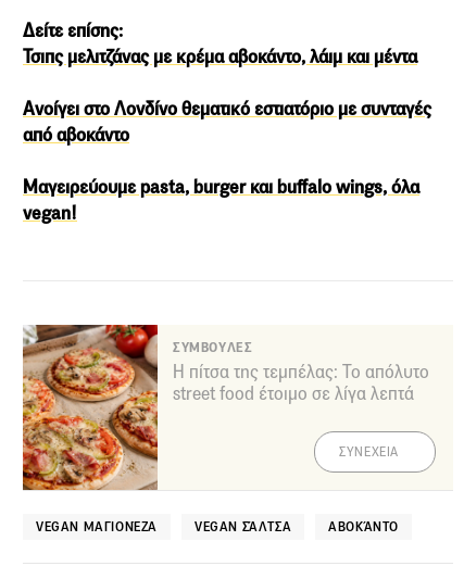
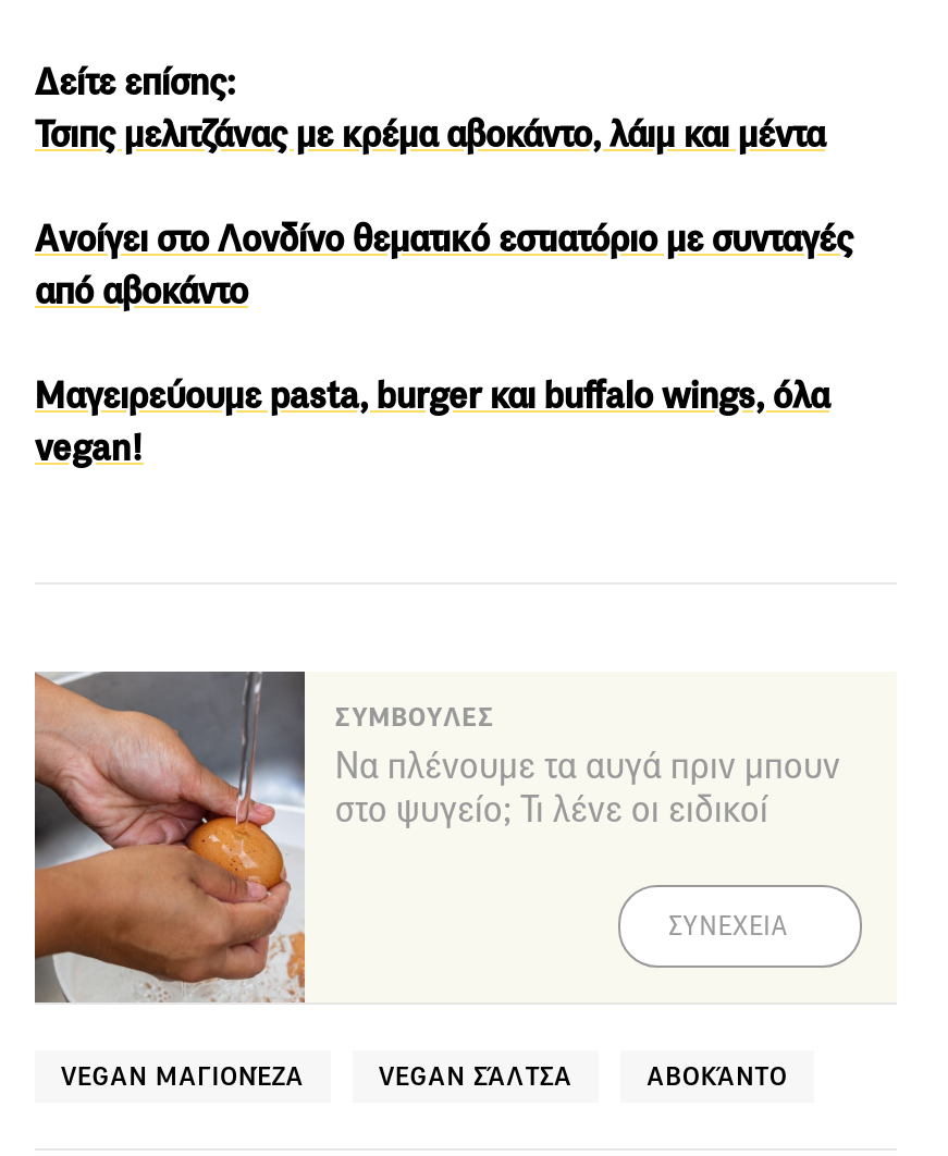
- [image]
- Η πίτσα της τεμπέλας: Το απόλυτο
- street food έτοιμο σε λίγα λεπτά
+ [image]
+ Να πλένουμε τα αυγά πριν μπουν
+ στο ψυγείο; Τι λένε οι ειδικοί
